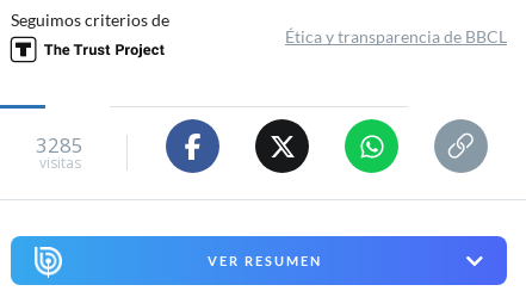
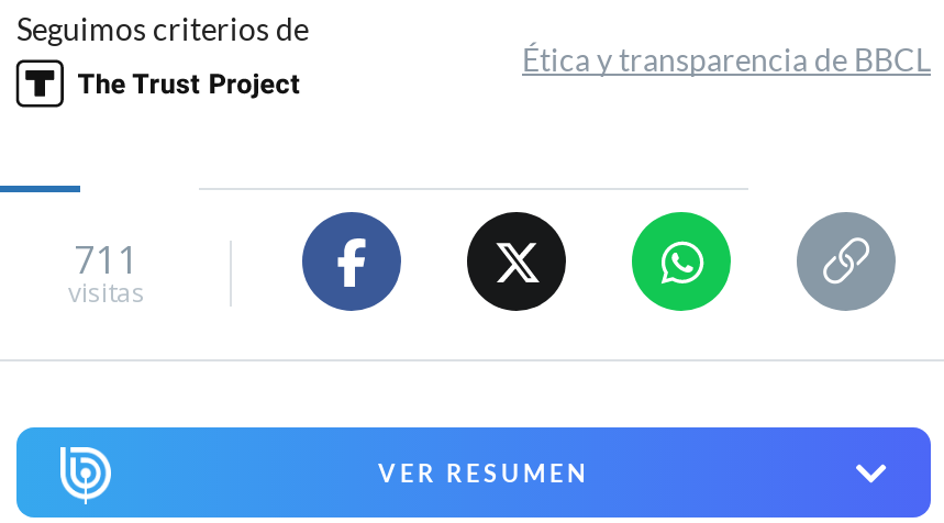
- 3285
+ 711
